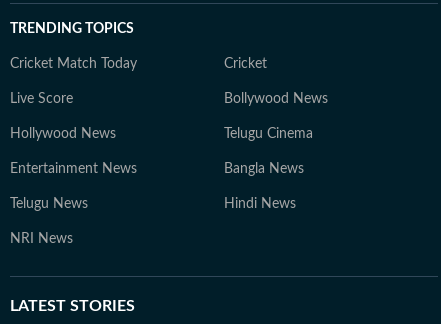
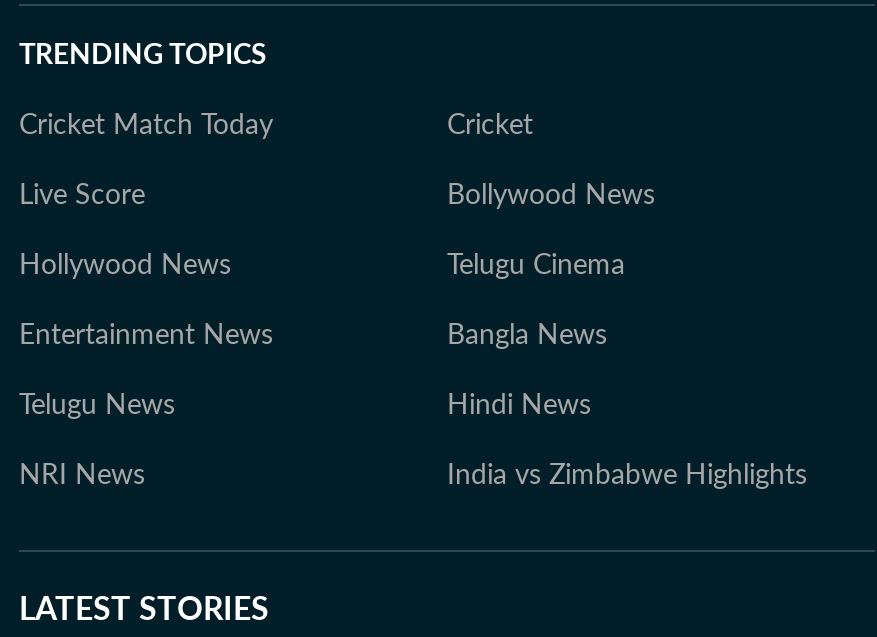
+ India vs Zimbabwe Highlights
